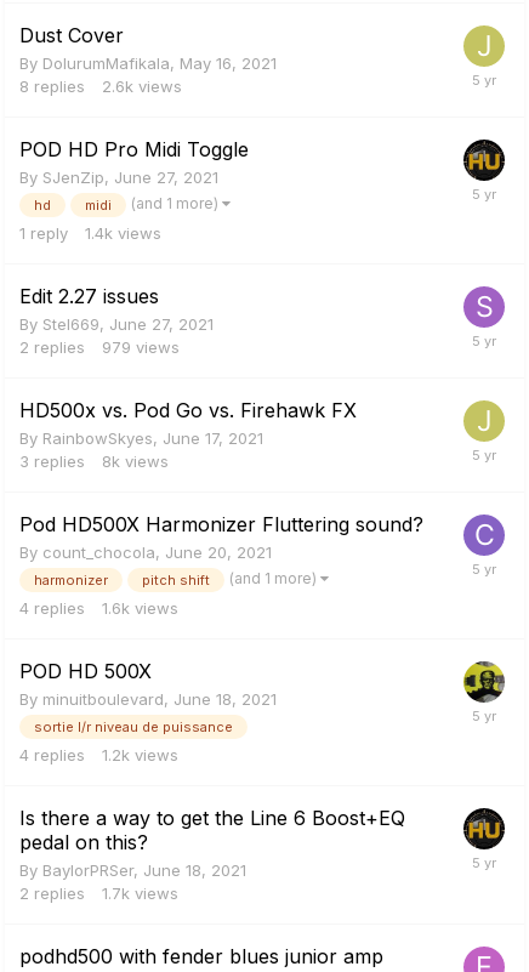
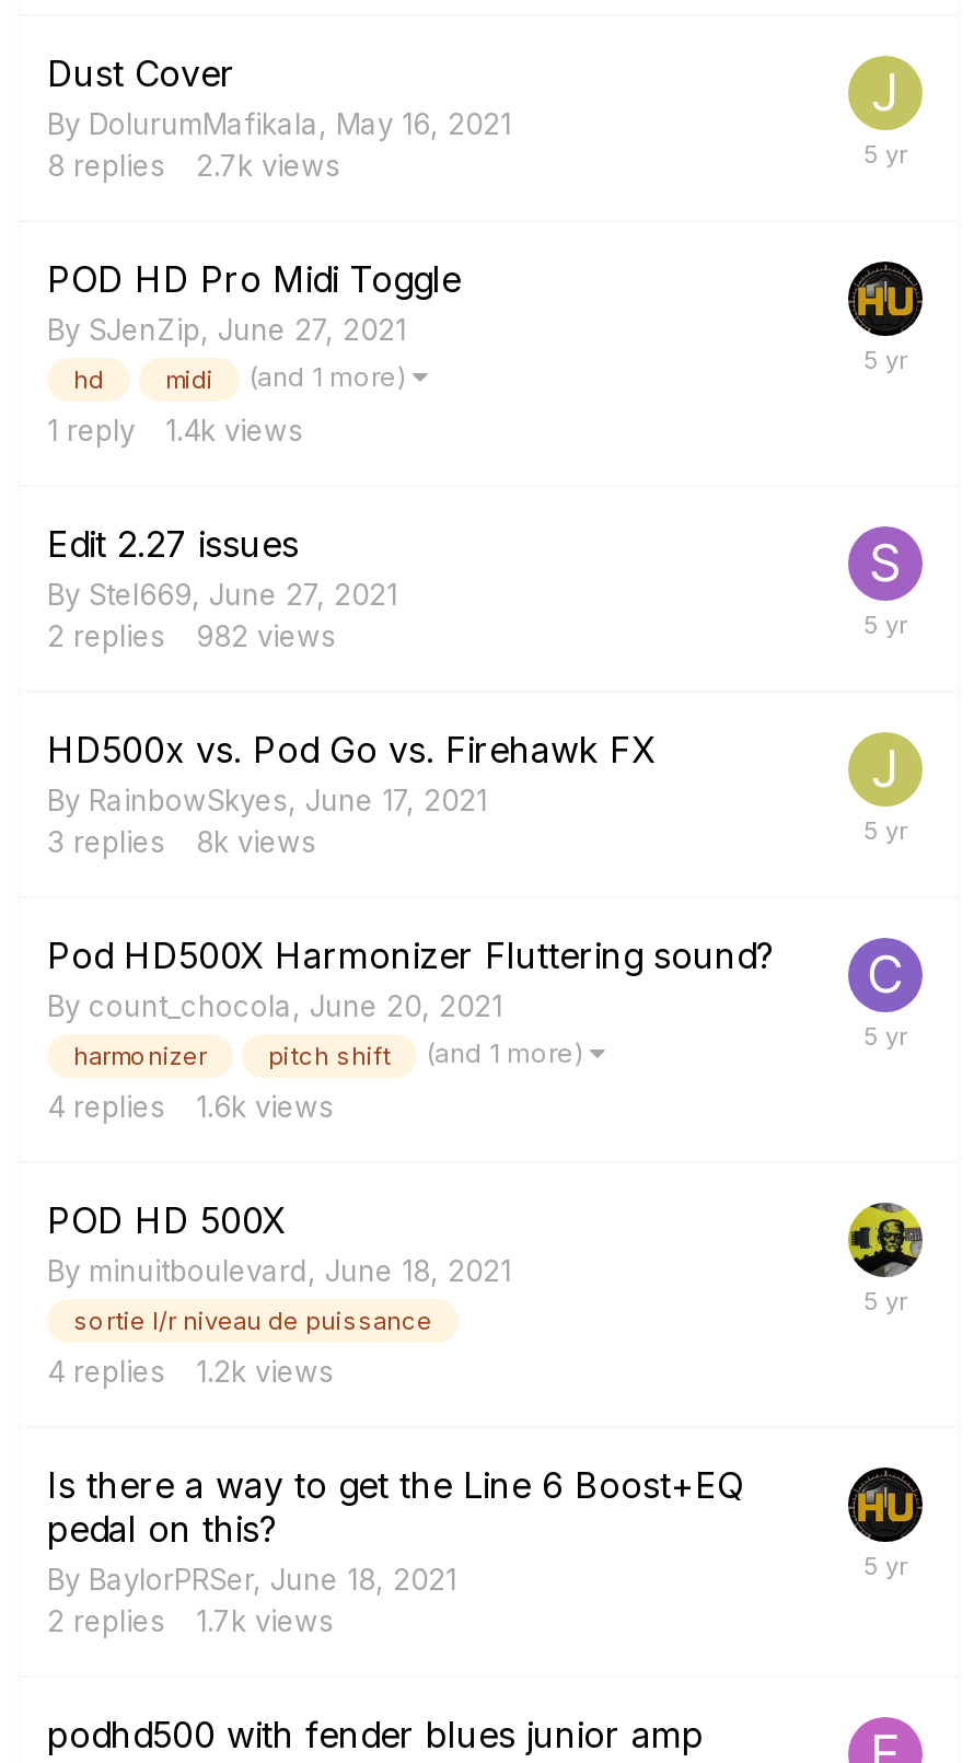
- 8 replies 2.6k views
+ 8 replies 2.7k views

- 2 replies 979 views
+ 2 replies 982 views
